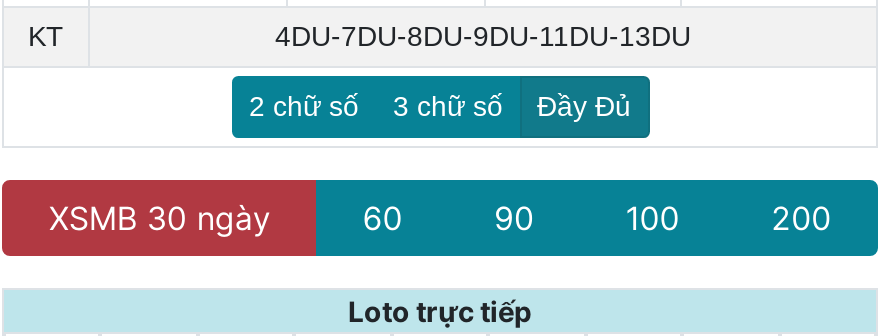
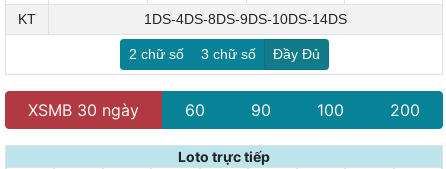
- 4DU-7DU-8DU-9DU-11DU-13DU
+ 1DS-4DS-8DS-9DS-10DS-14DS
